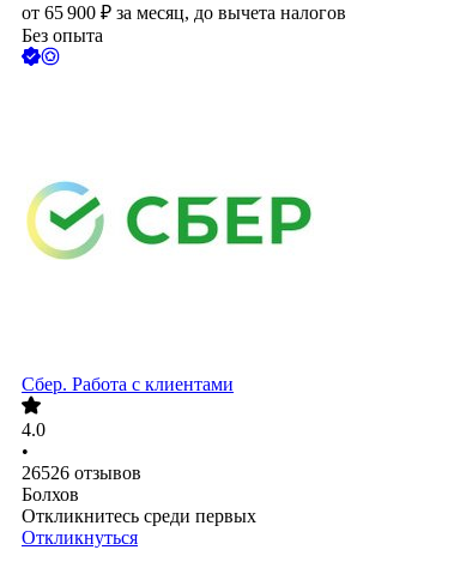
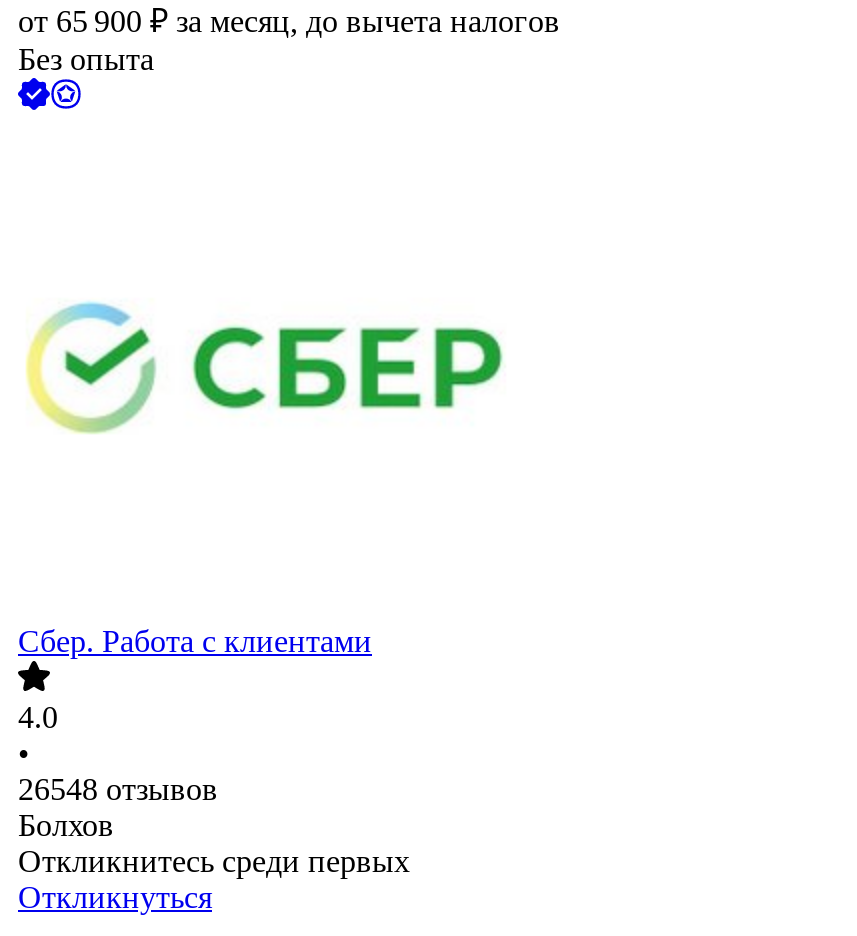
- 26526 отзывов
+ 26548 отзывов
